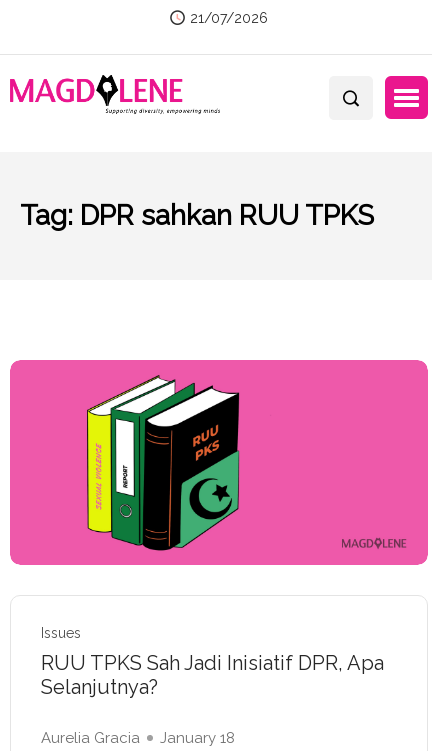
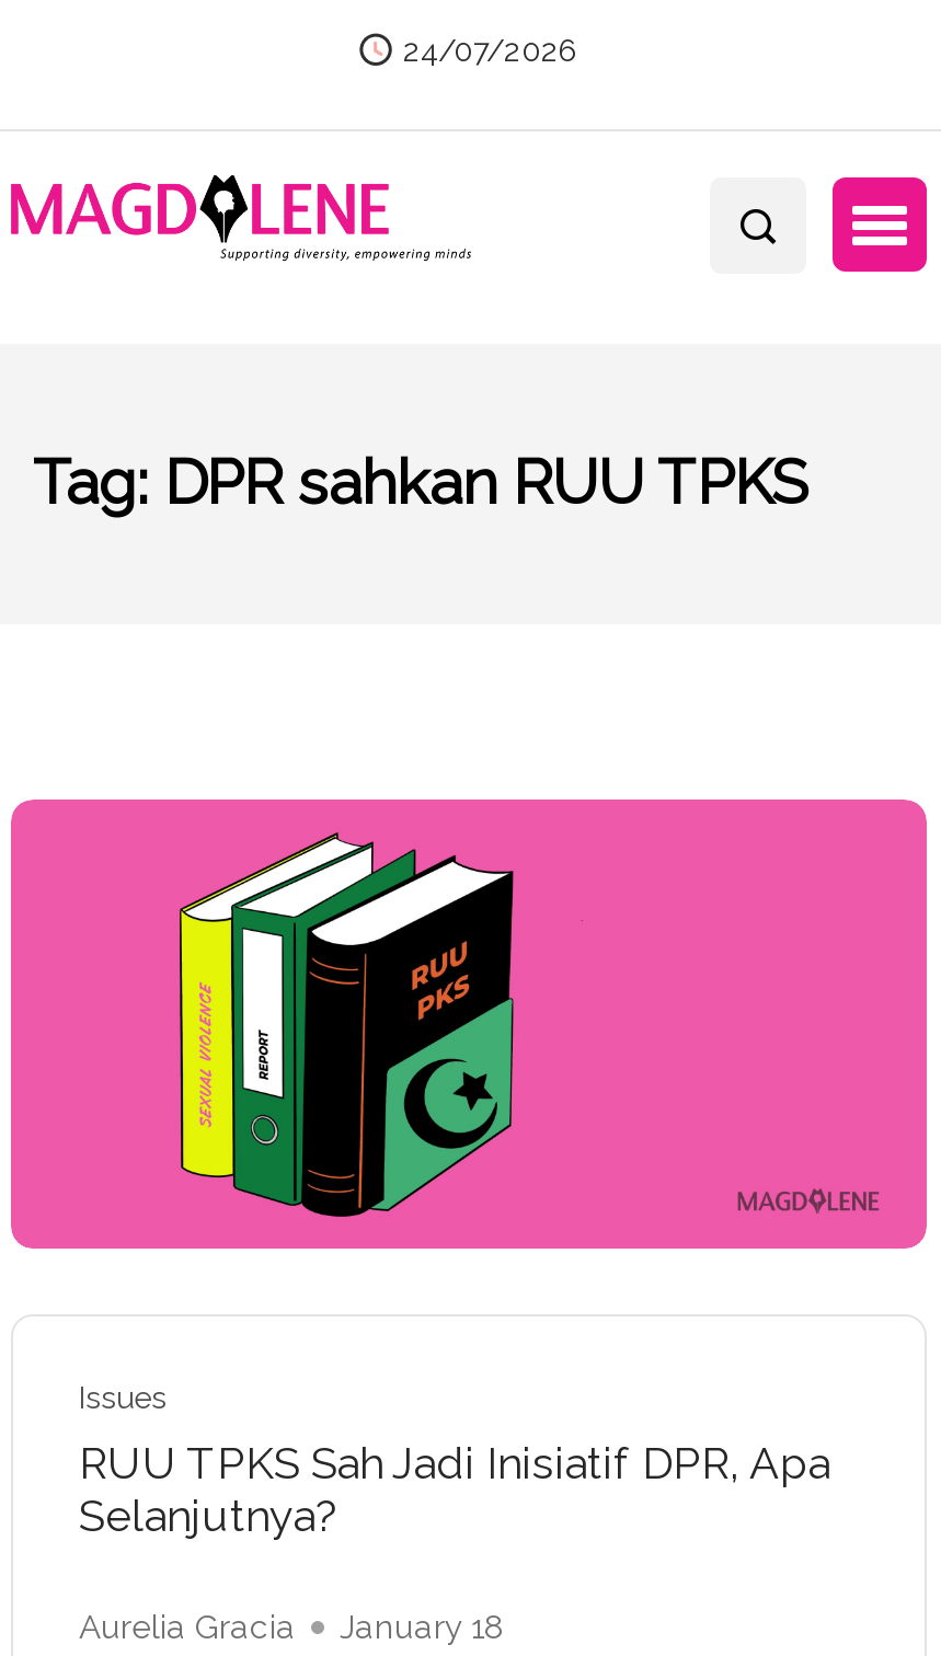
- 21/07/2026
+ 24/07/2026
